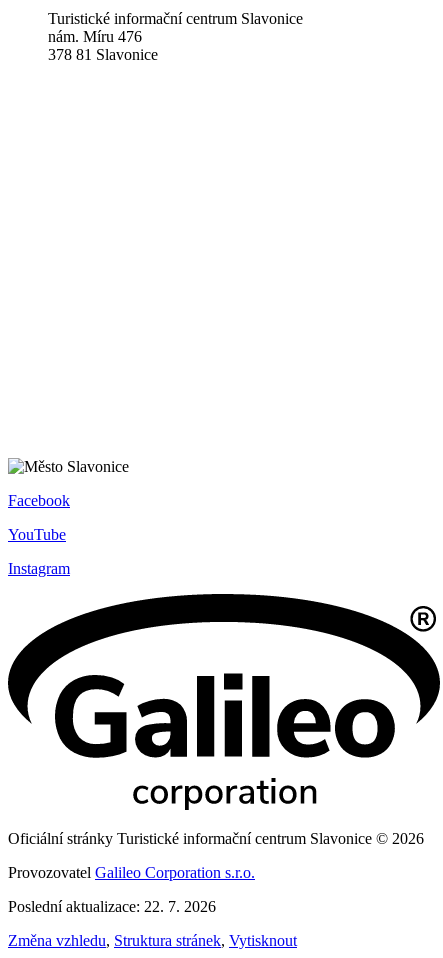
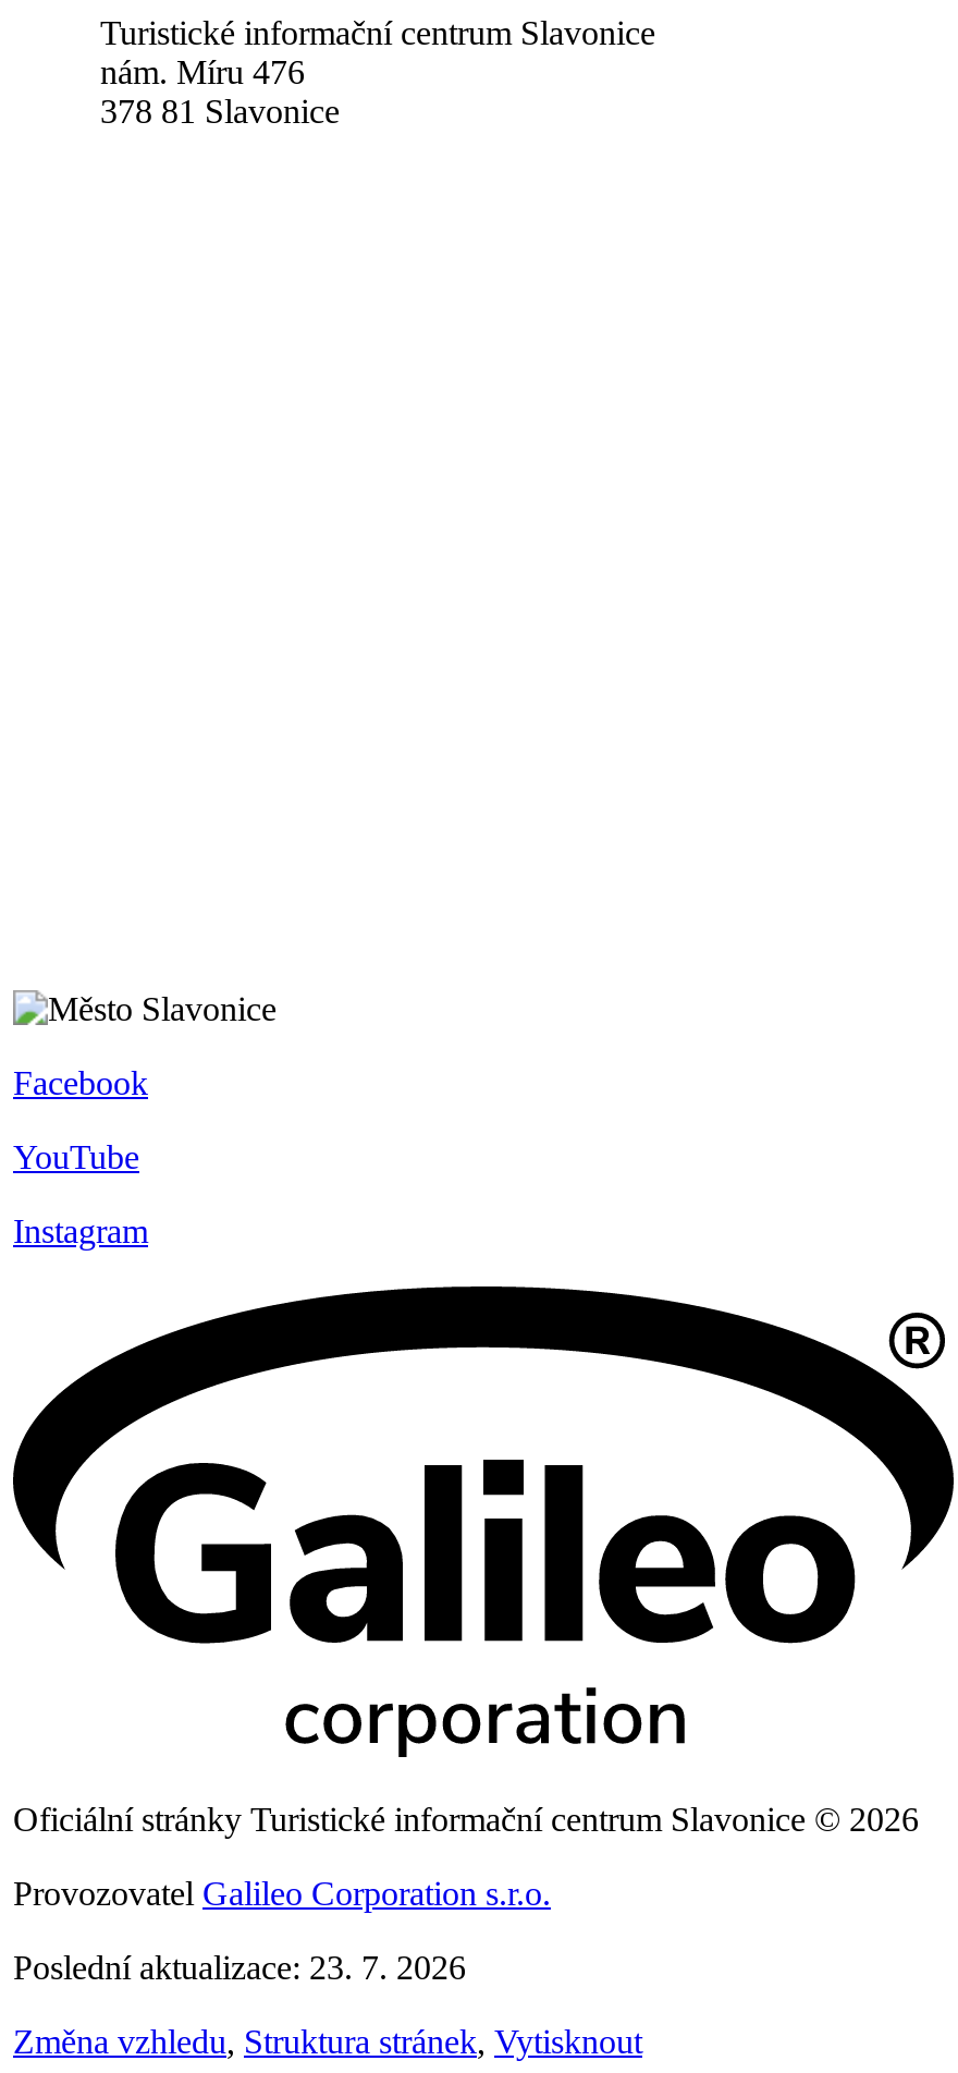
- Poslední aktualizace: 22. 7. 2026
+ Poslední aktualizace: 23. 7. 2026
